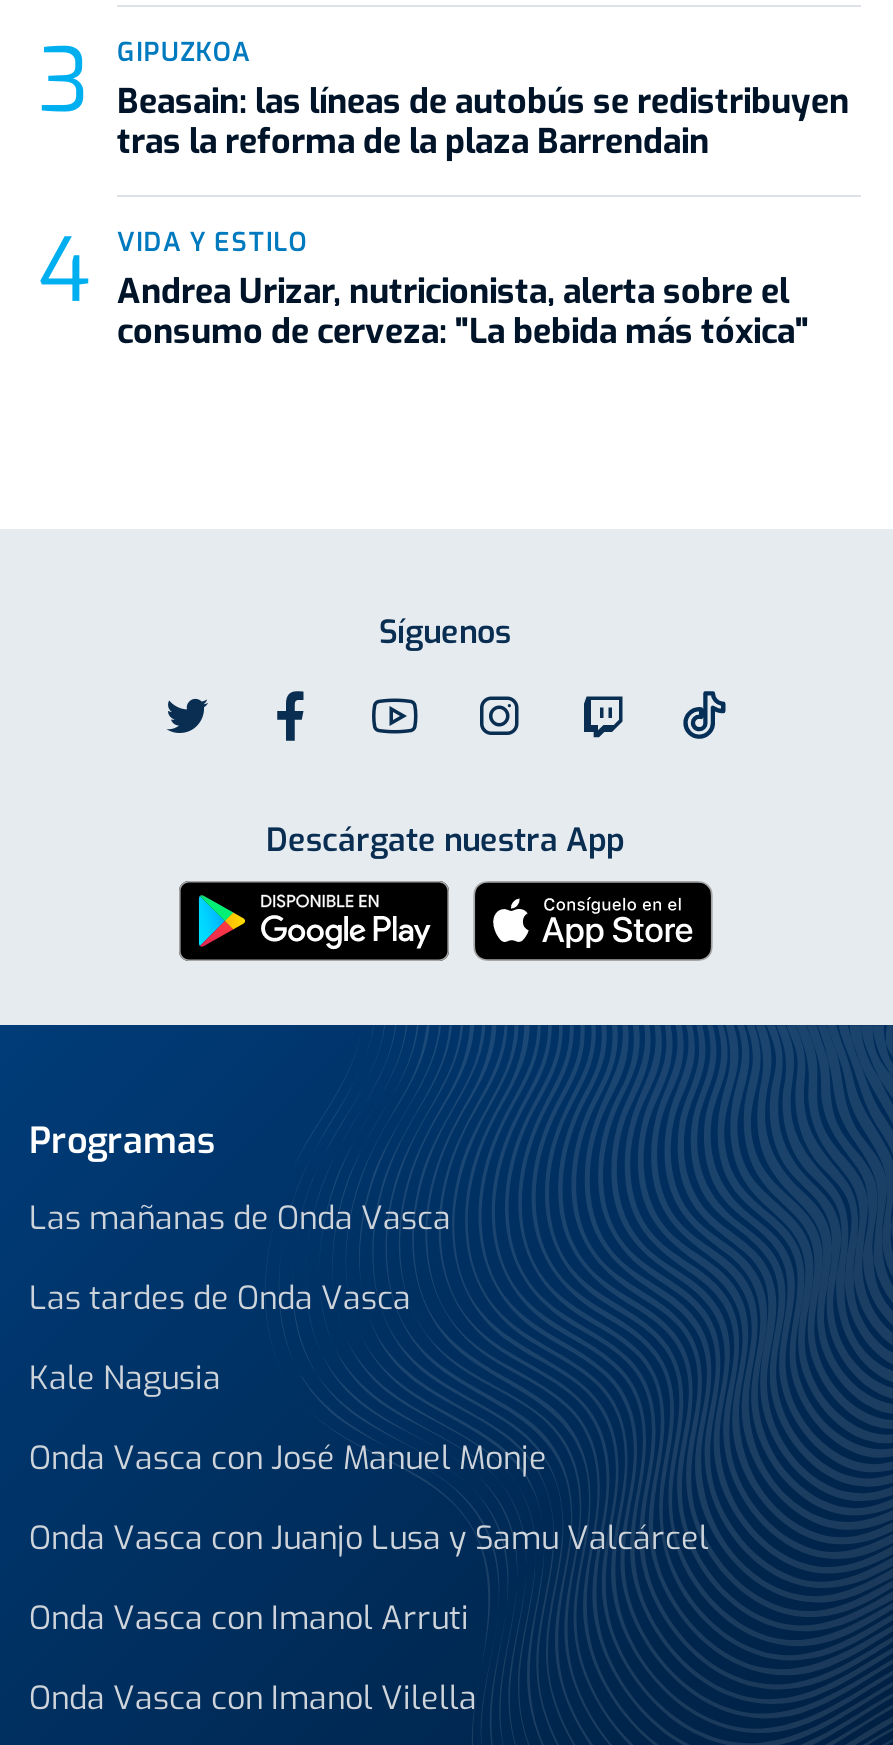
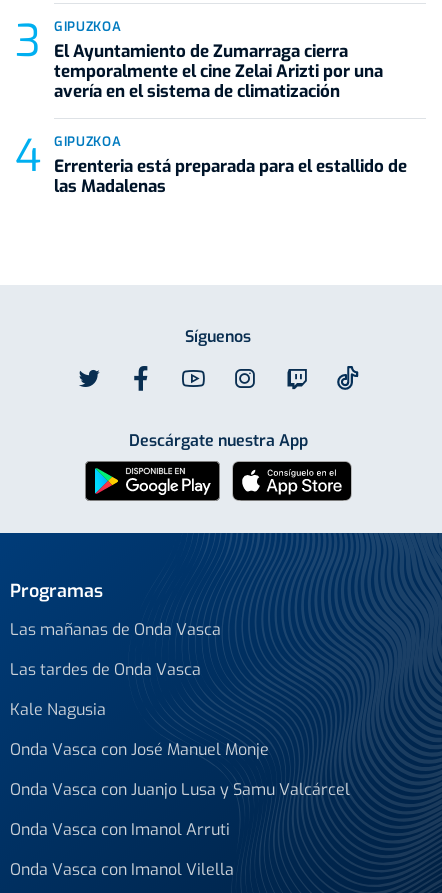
- Beasain: las líneas de autobús se redistribuyen
- tras la reforma de la plaza Barrendain
+ El Ayuntamiento de Zumarraga cierra
+ temporalmente el cine Zelai Arizti por una
+ avería en el sistema de climatización

- VIDA Y ESTILO
- Andrea Urizar, nutricionista, alerta sobre el
- consumo de cerveza: "La bebida más tóxica"
+ GIPUZKOA
+ Errenteria está preparada para el estallido de
+ las Madalenas
